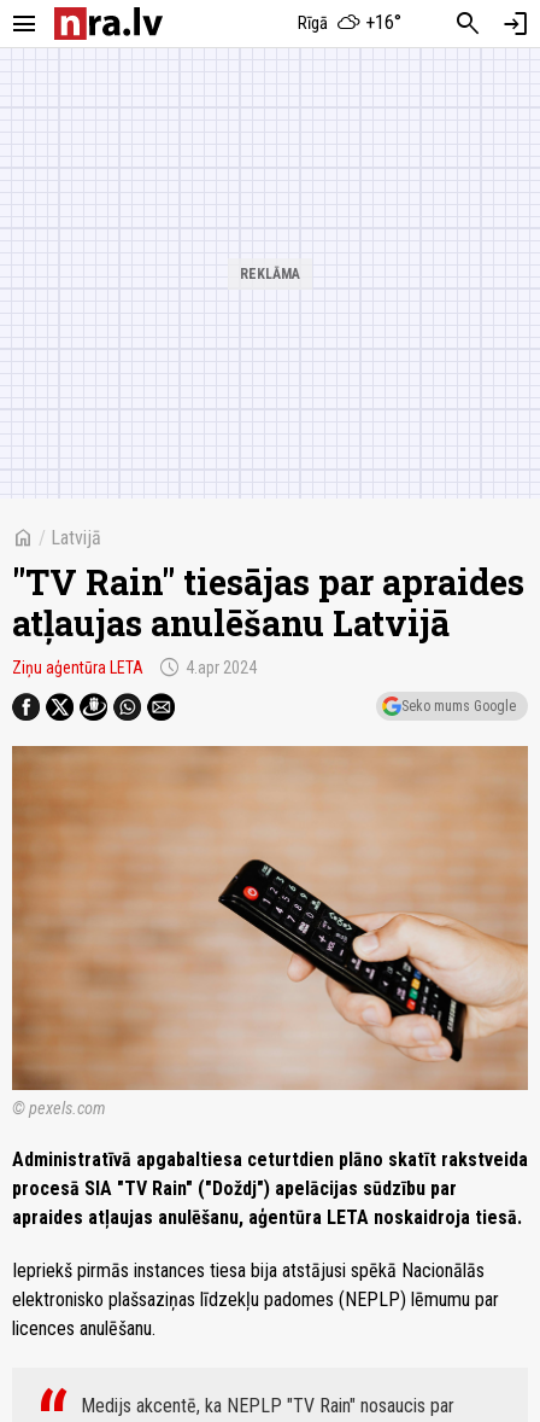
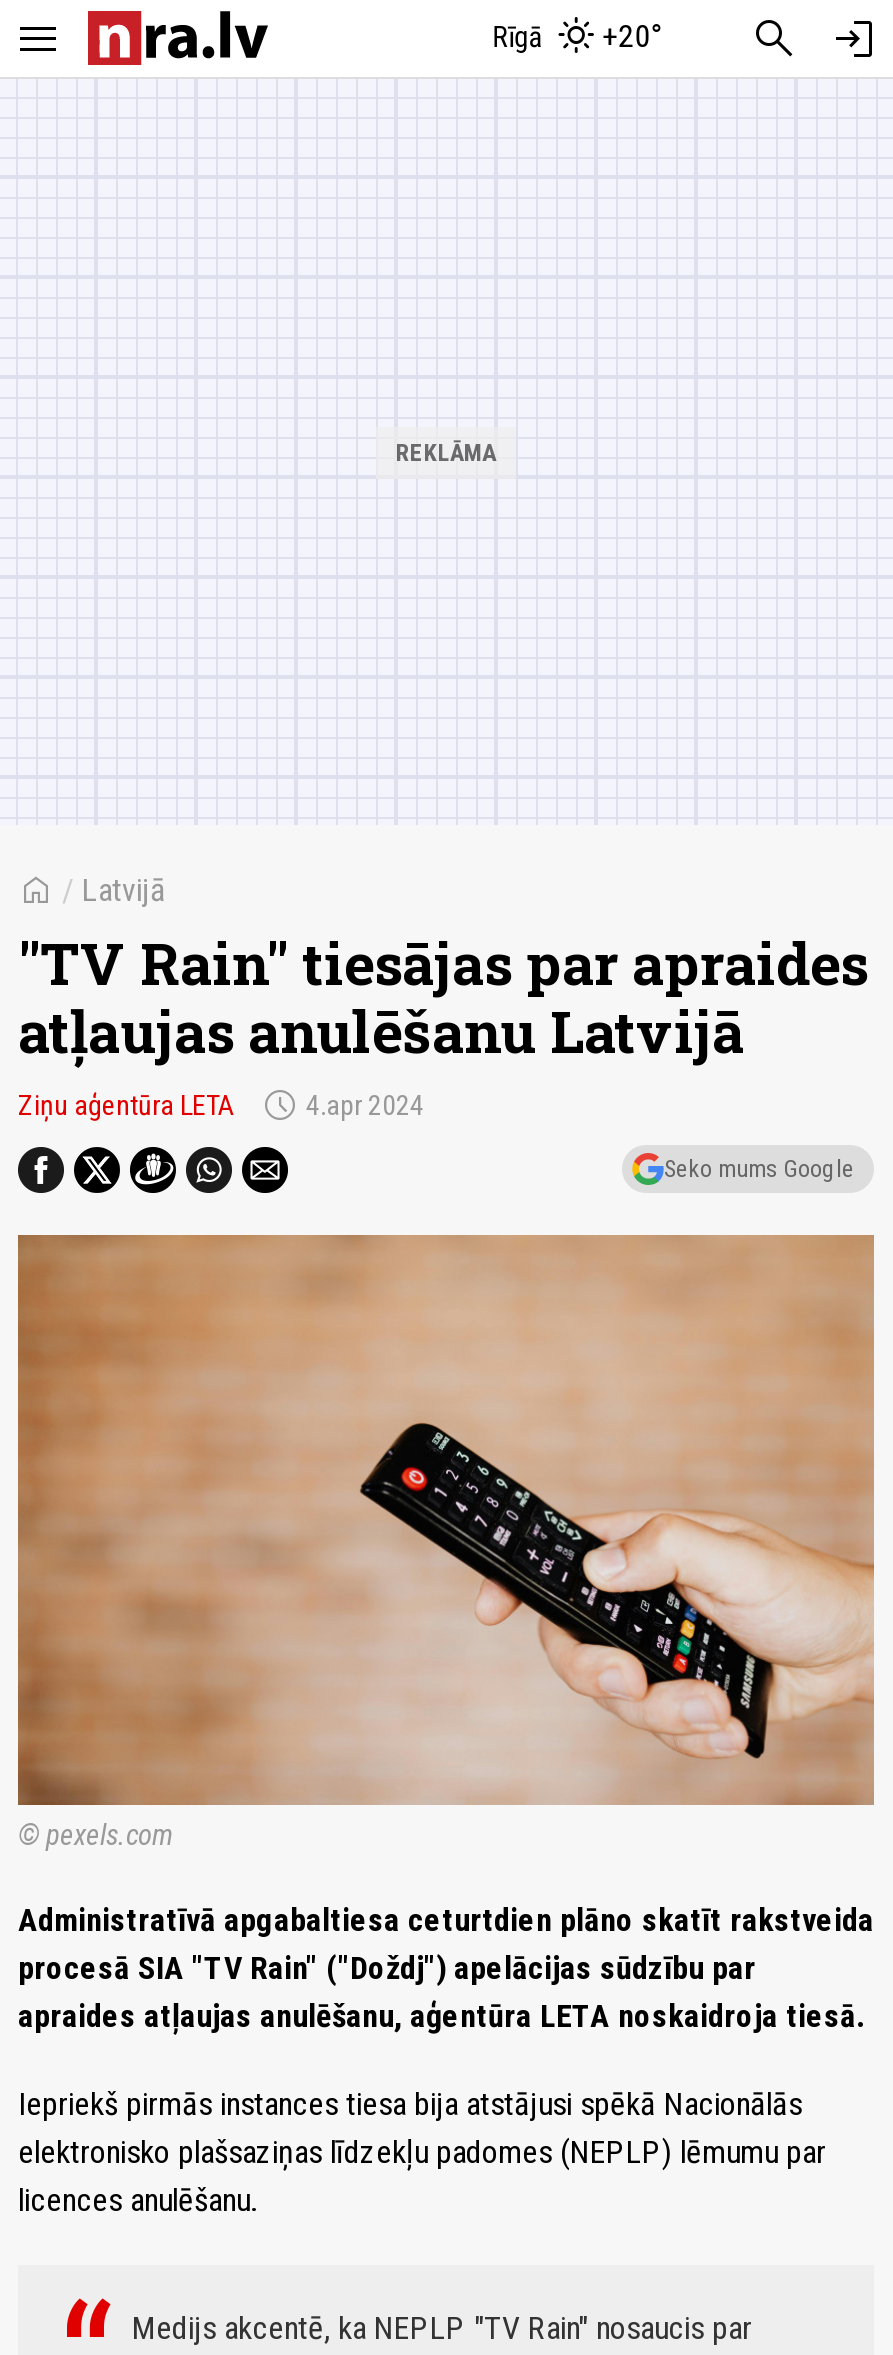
- Rīgā +16°
+ Rīgā +20°
